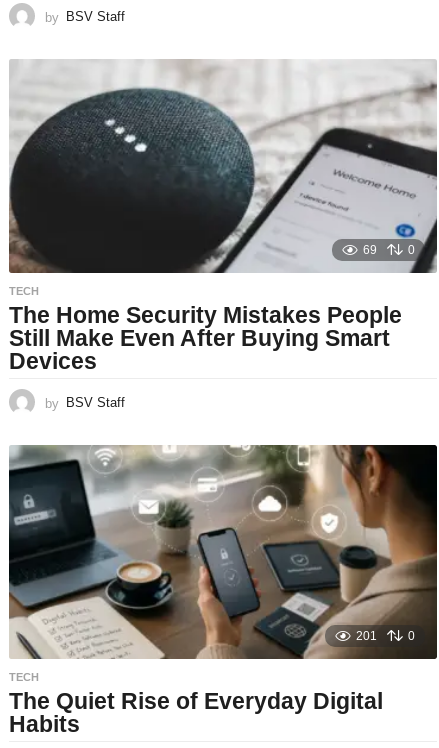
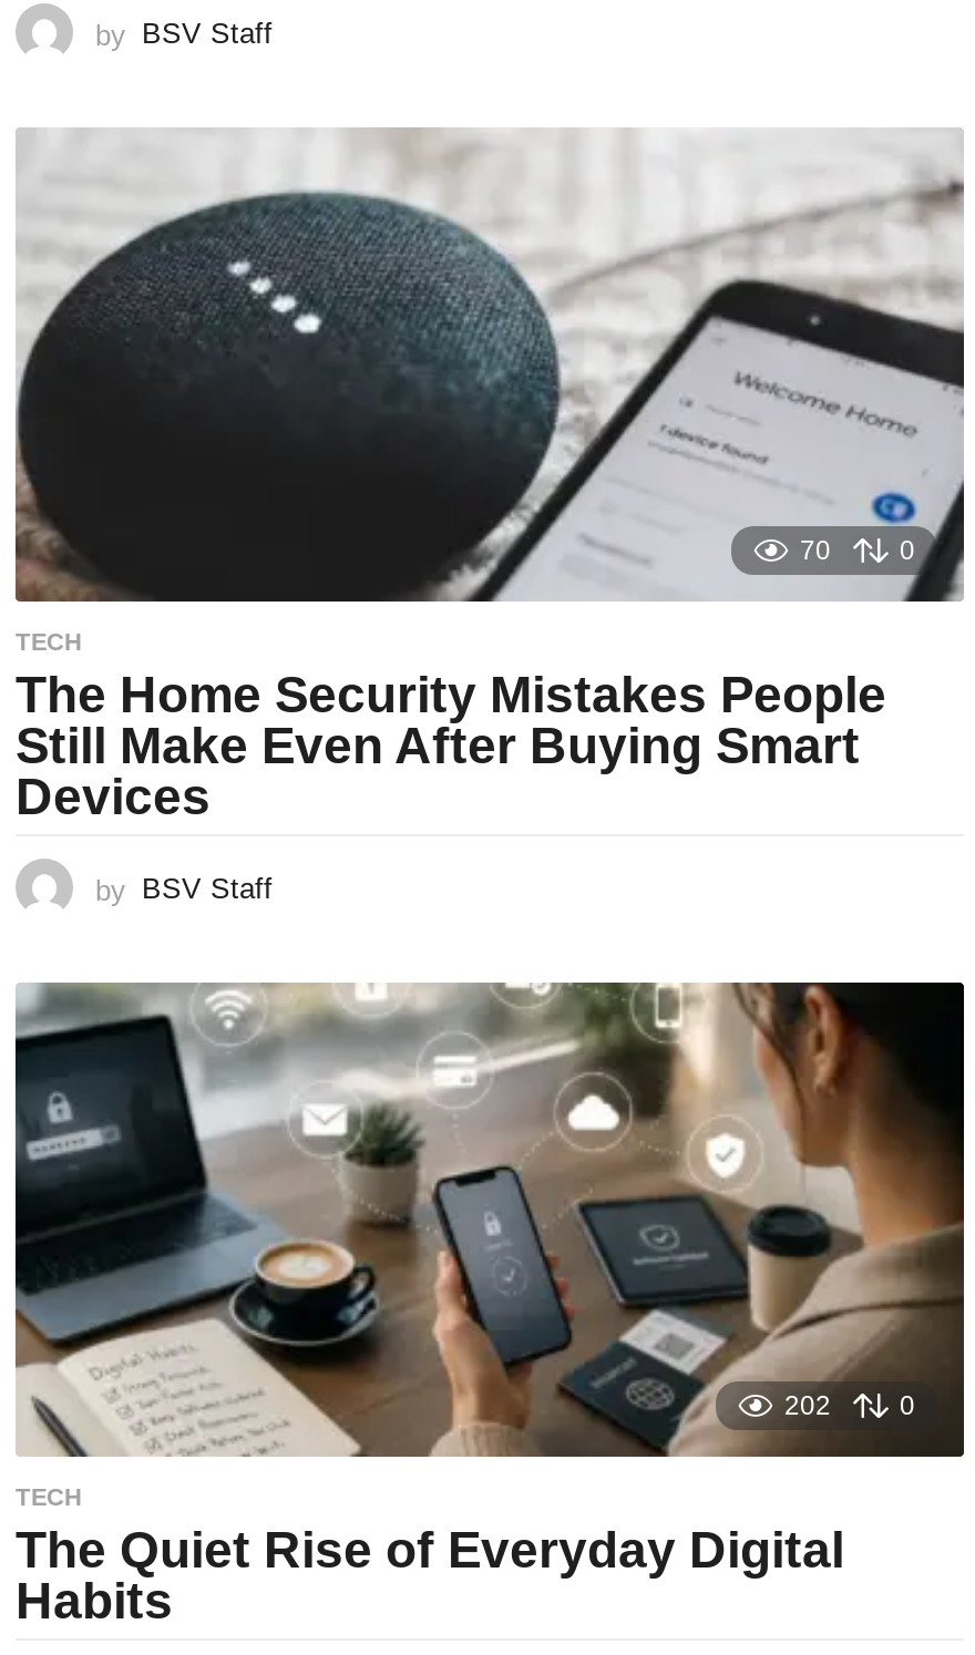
- 69
+ 70

- 201
+ 202
